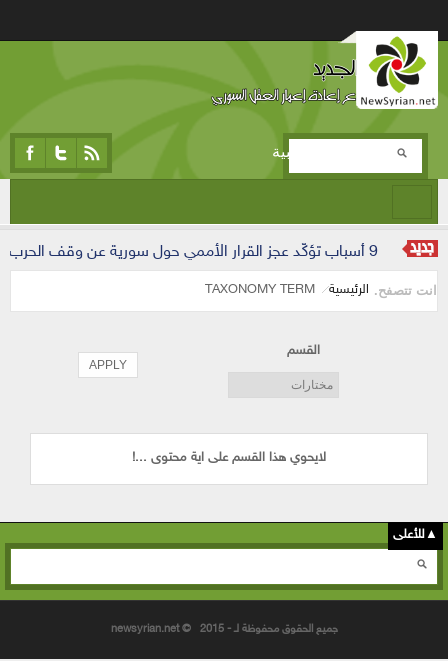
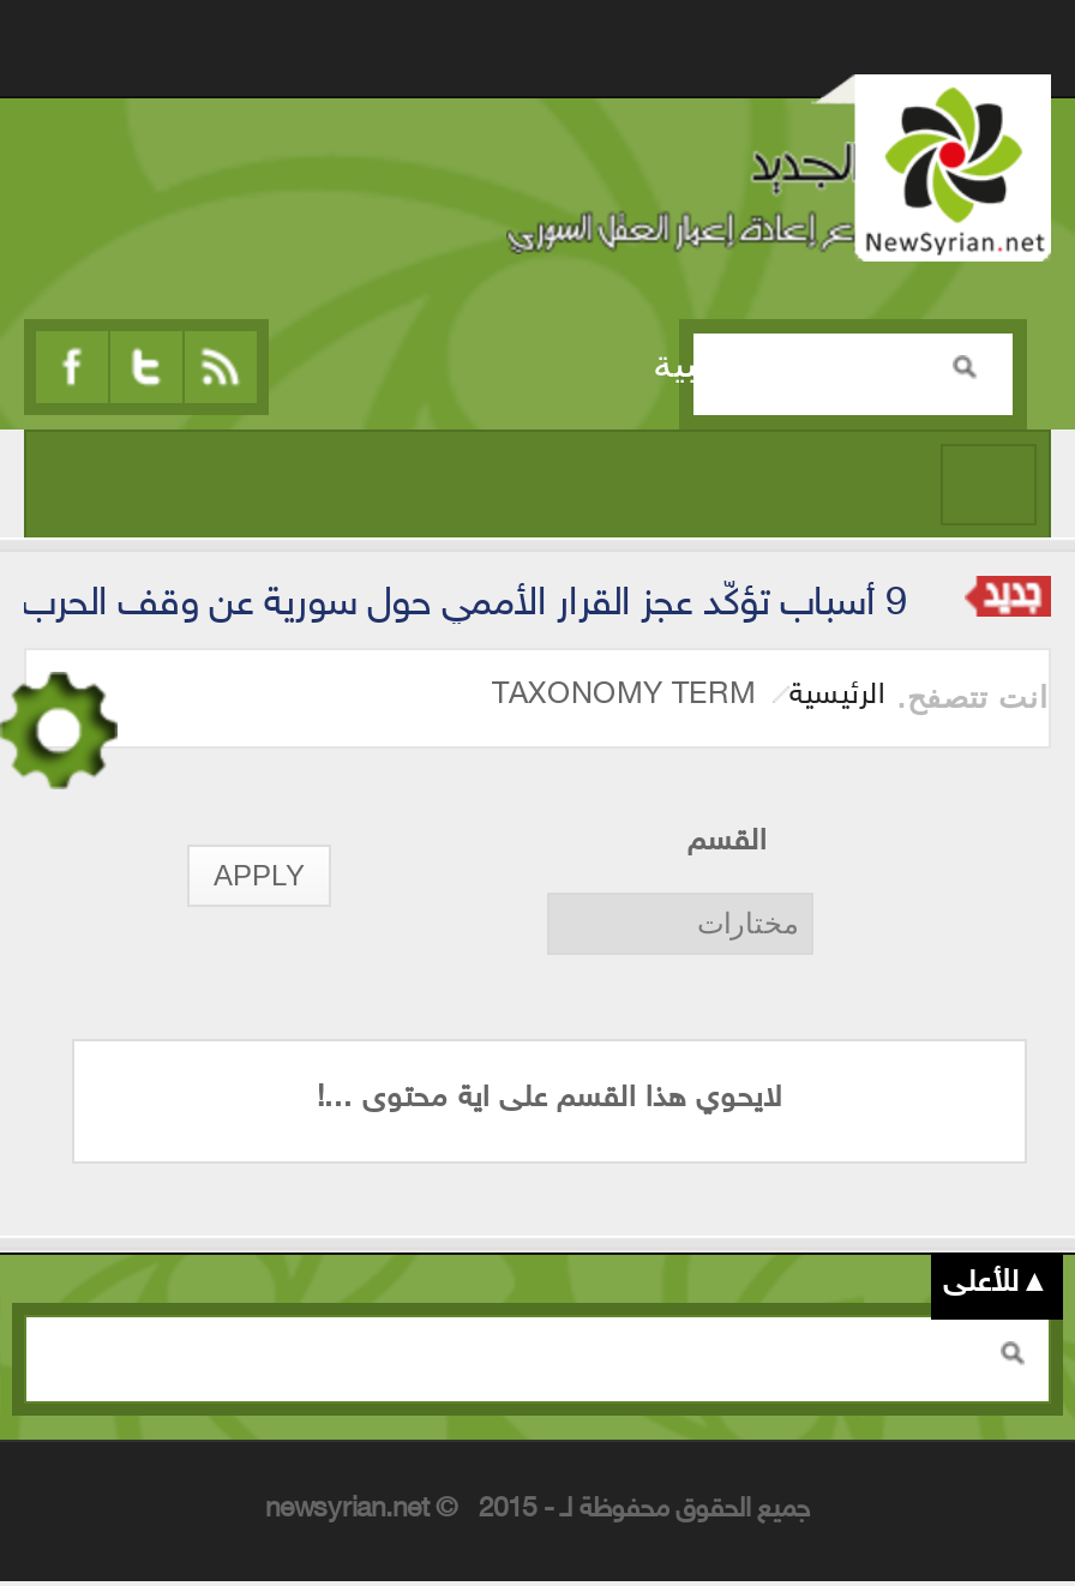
+ [image]
